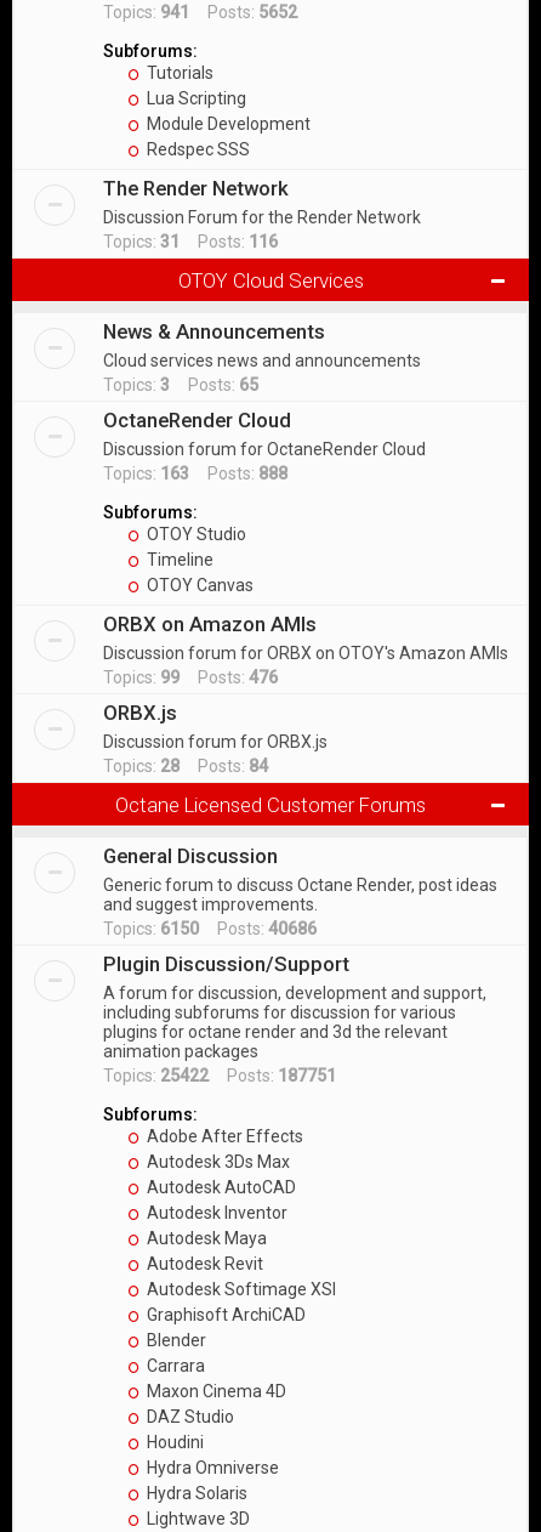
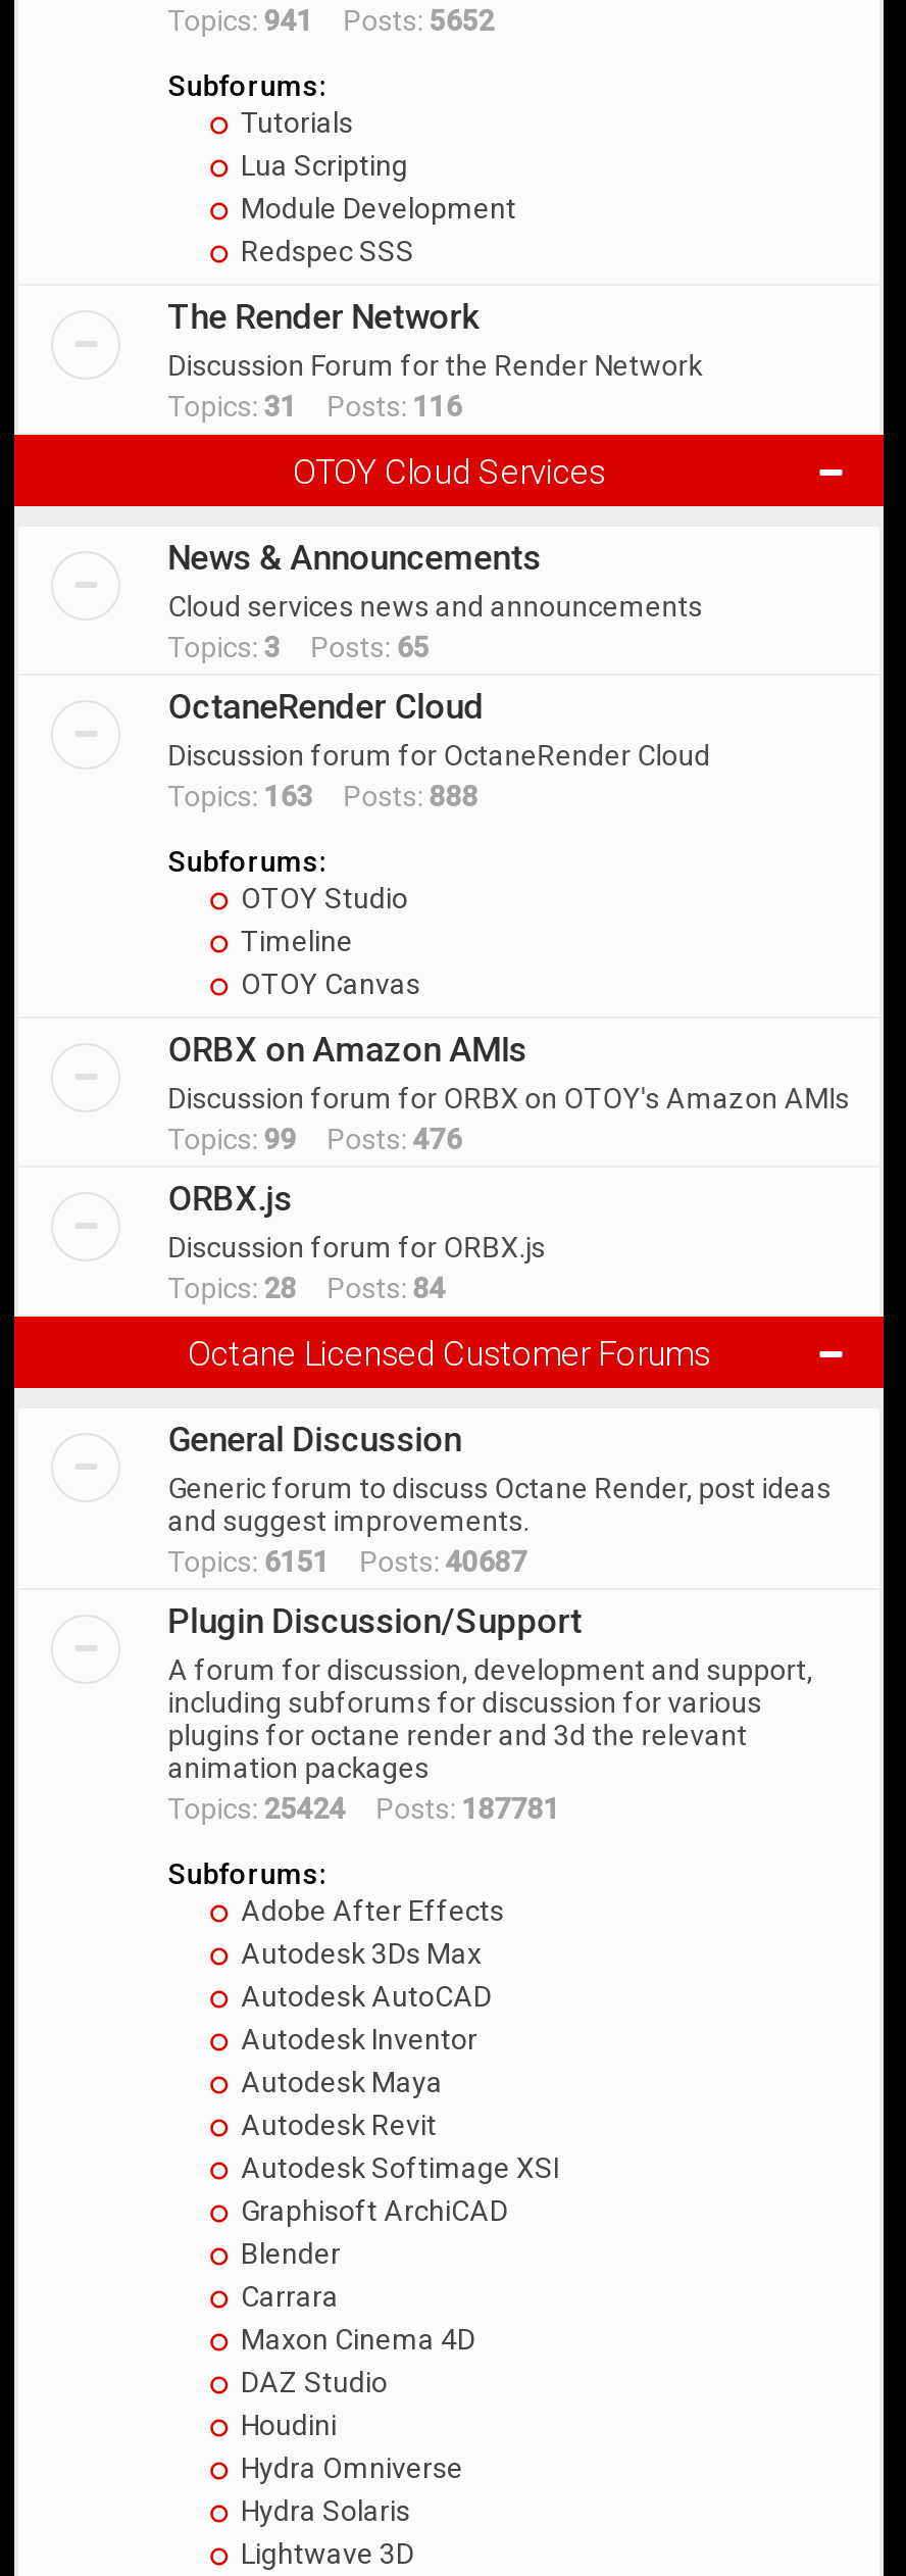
- Topics: 6150 Posts: 40686
+ Topics: 6151 Posts: 40687

- Topics: 25422 Posts: 187751
+ Topics: 25424 Posts: 187781
